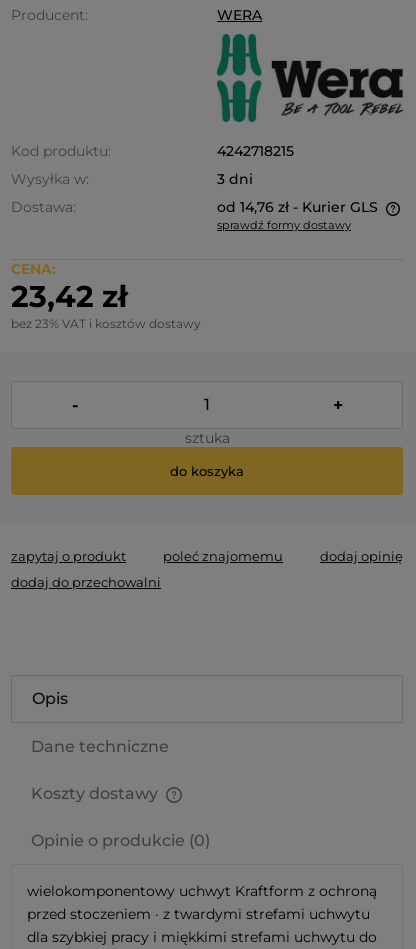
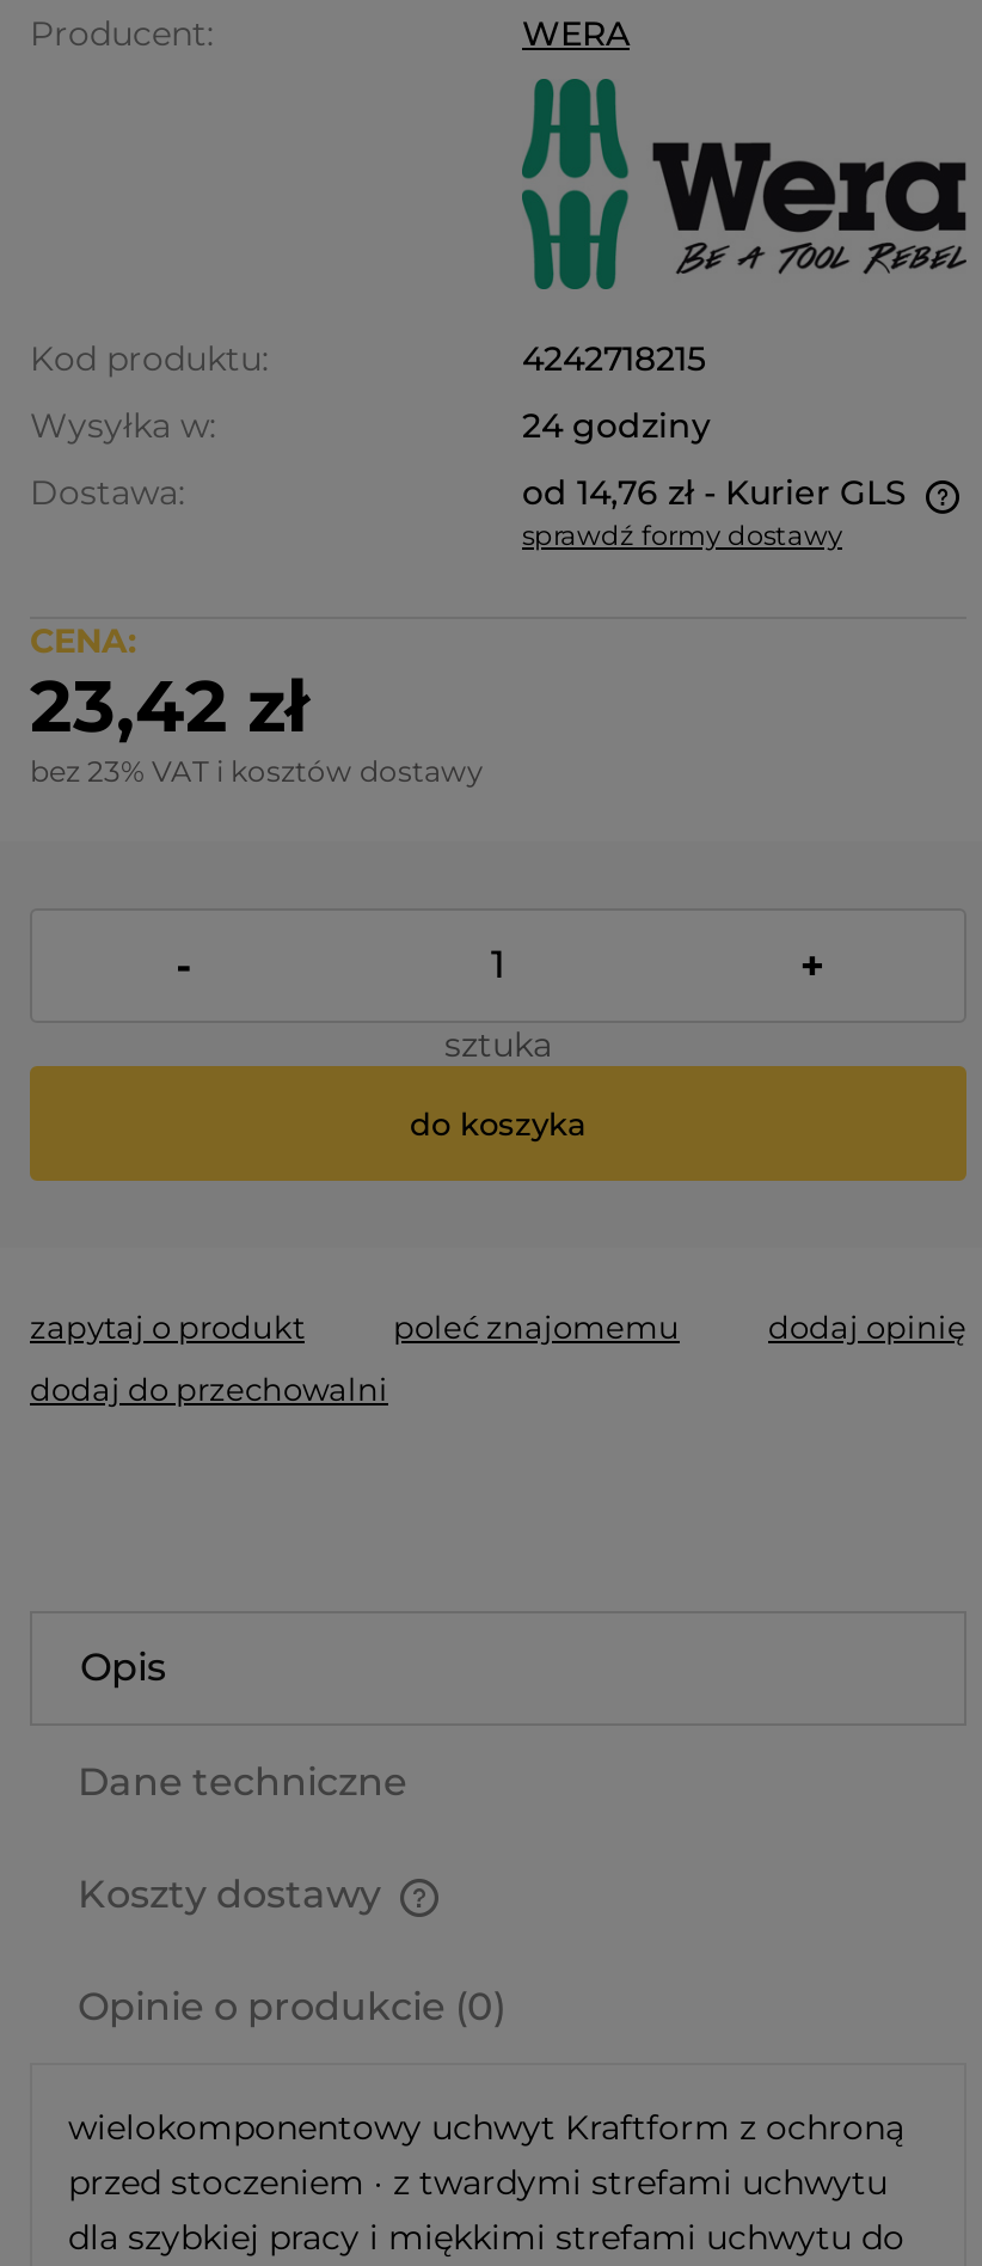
- 3 dni
+ 24 godziny
